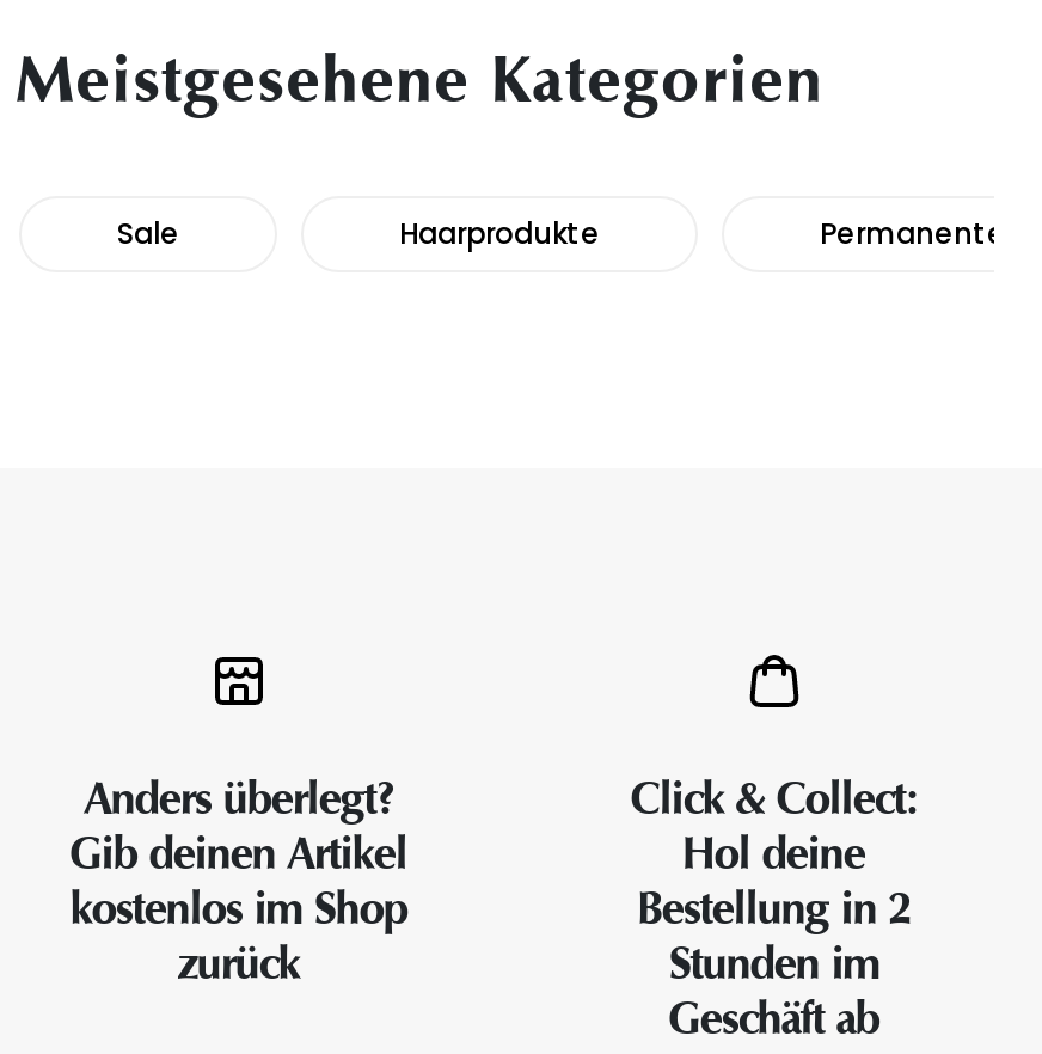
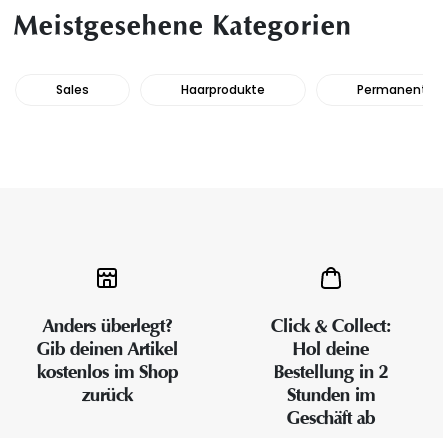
- Sale
+ Sales
